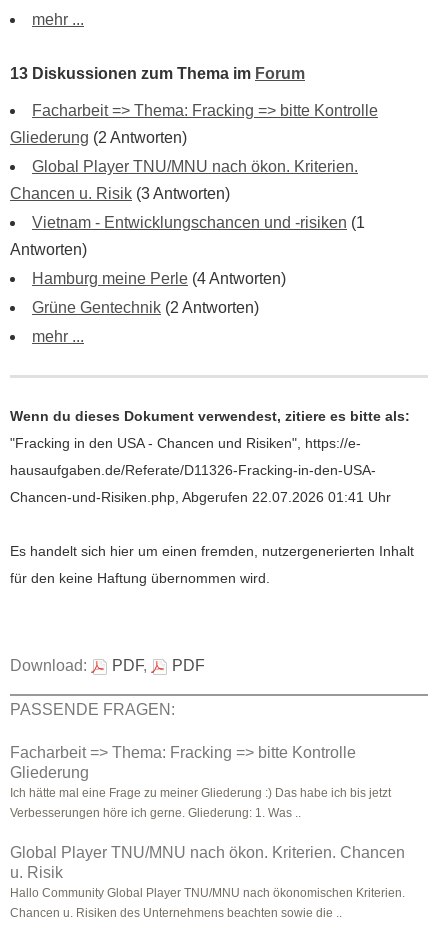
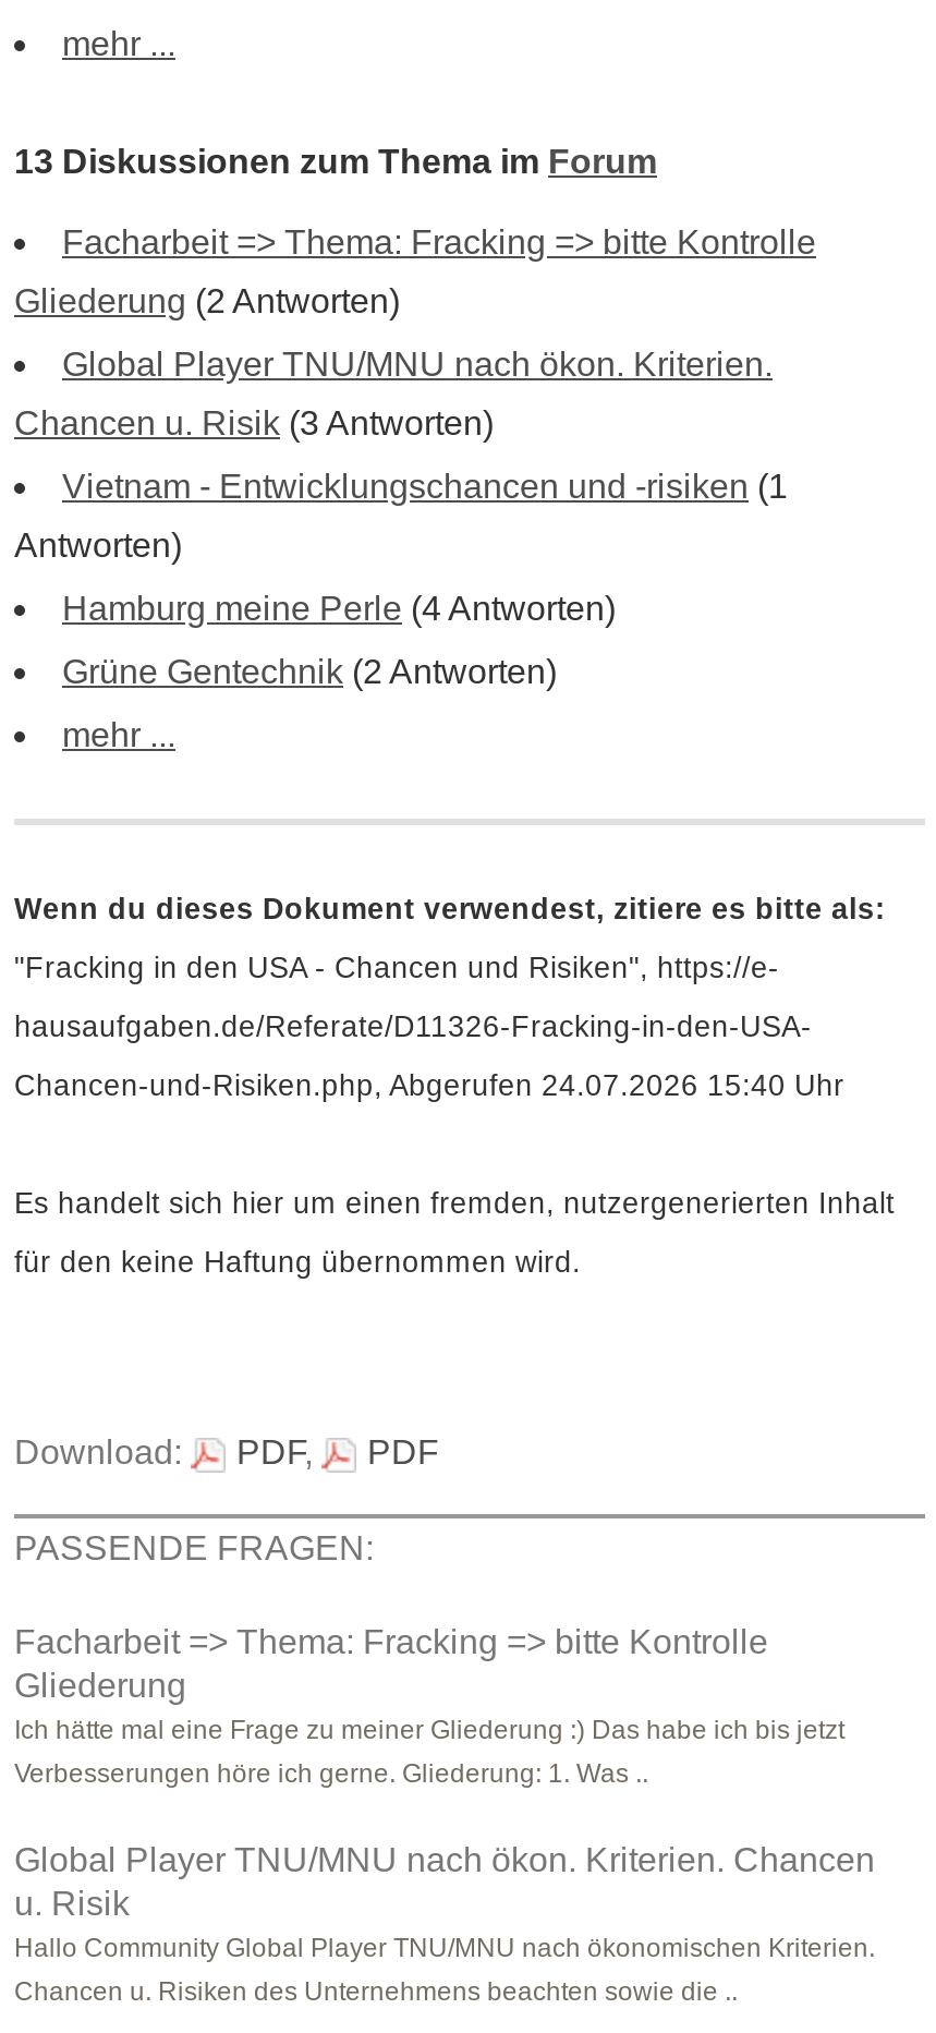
- Chancen-und-Risiken.php, Abgerufen 22.07.2026 01:41 Uhr
+ Chancen-und-Risiken.php, Abgerufen 24.07.2026 15:40 Uhr
